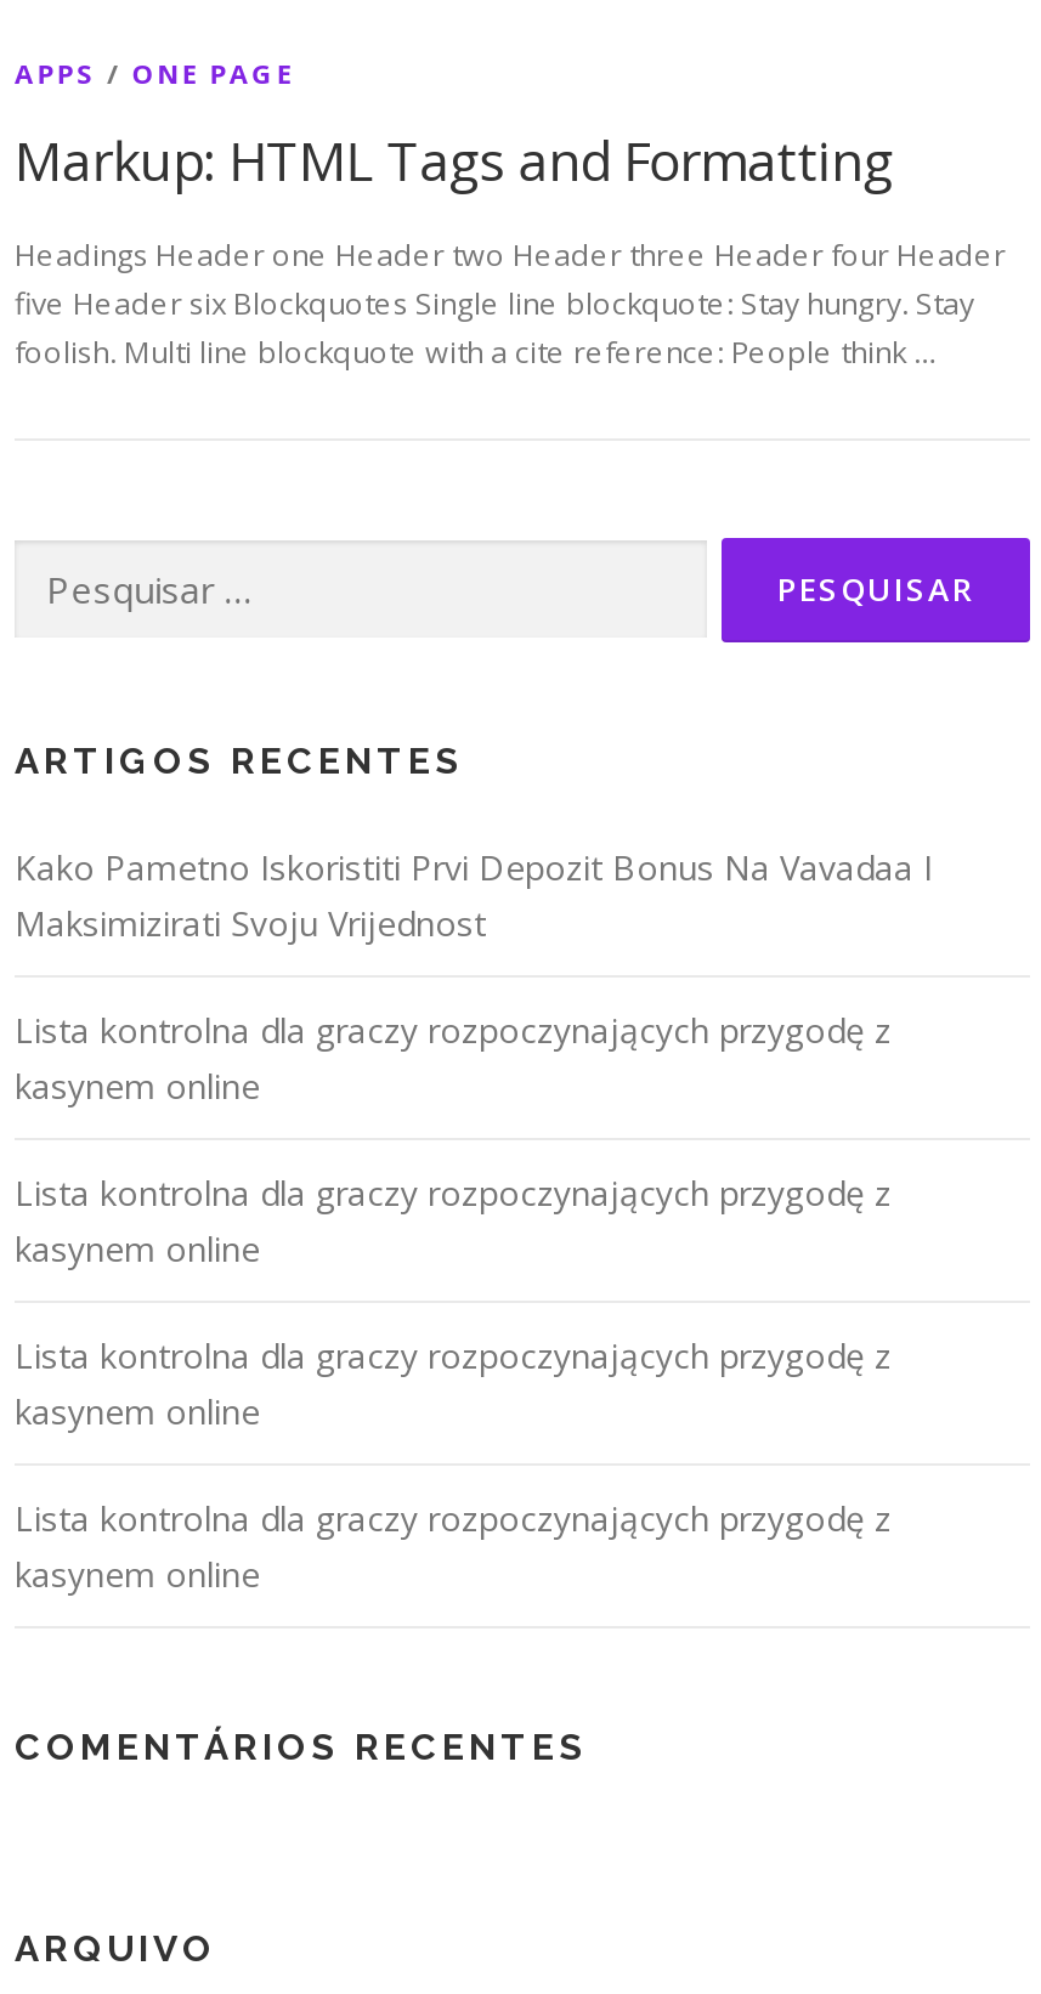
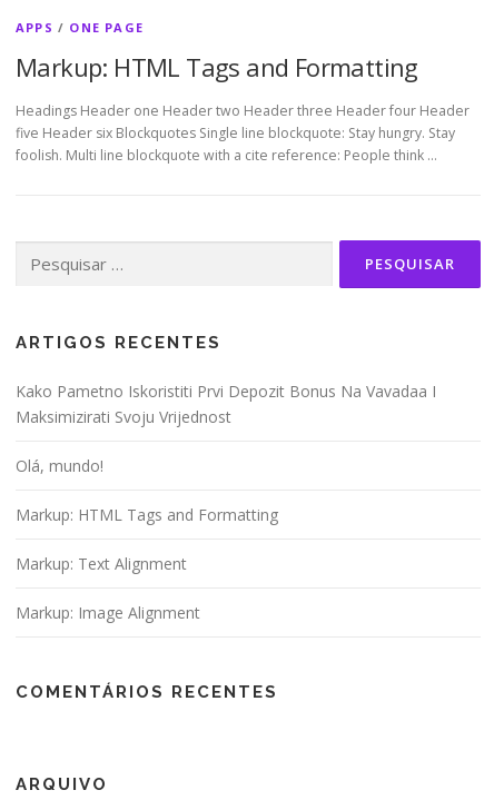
- Lista kontrolna dla graczy rozpoczynających przygodę z
- kasynem online
+ Olá, mundo!

- Lista kontrolna dla graczy rozpoczynających przygodę z
- kasynem online
+ Markup: HTML Tags and Formatting

- Lista kontrolna dla graczy rozpoczynających przygodę z
- kasynem online
+ Markup: Text Alignment

- Lista kontrolna dla graczy rozpoczynających przygodę z
- kasynem online
+ Markup: Image Alignment
